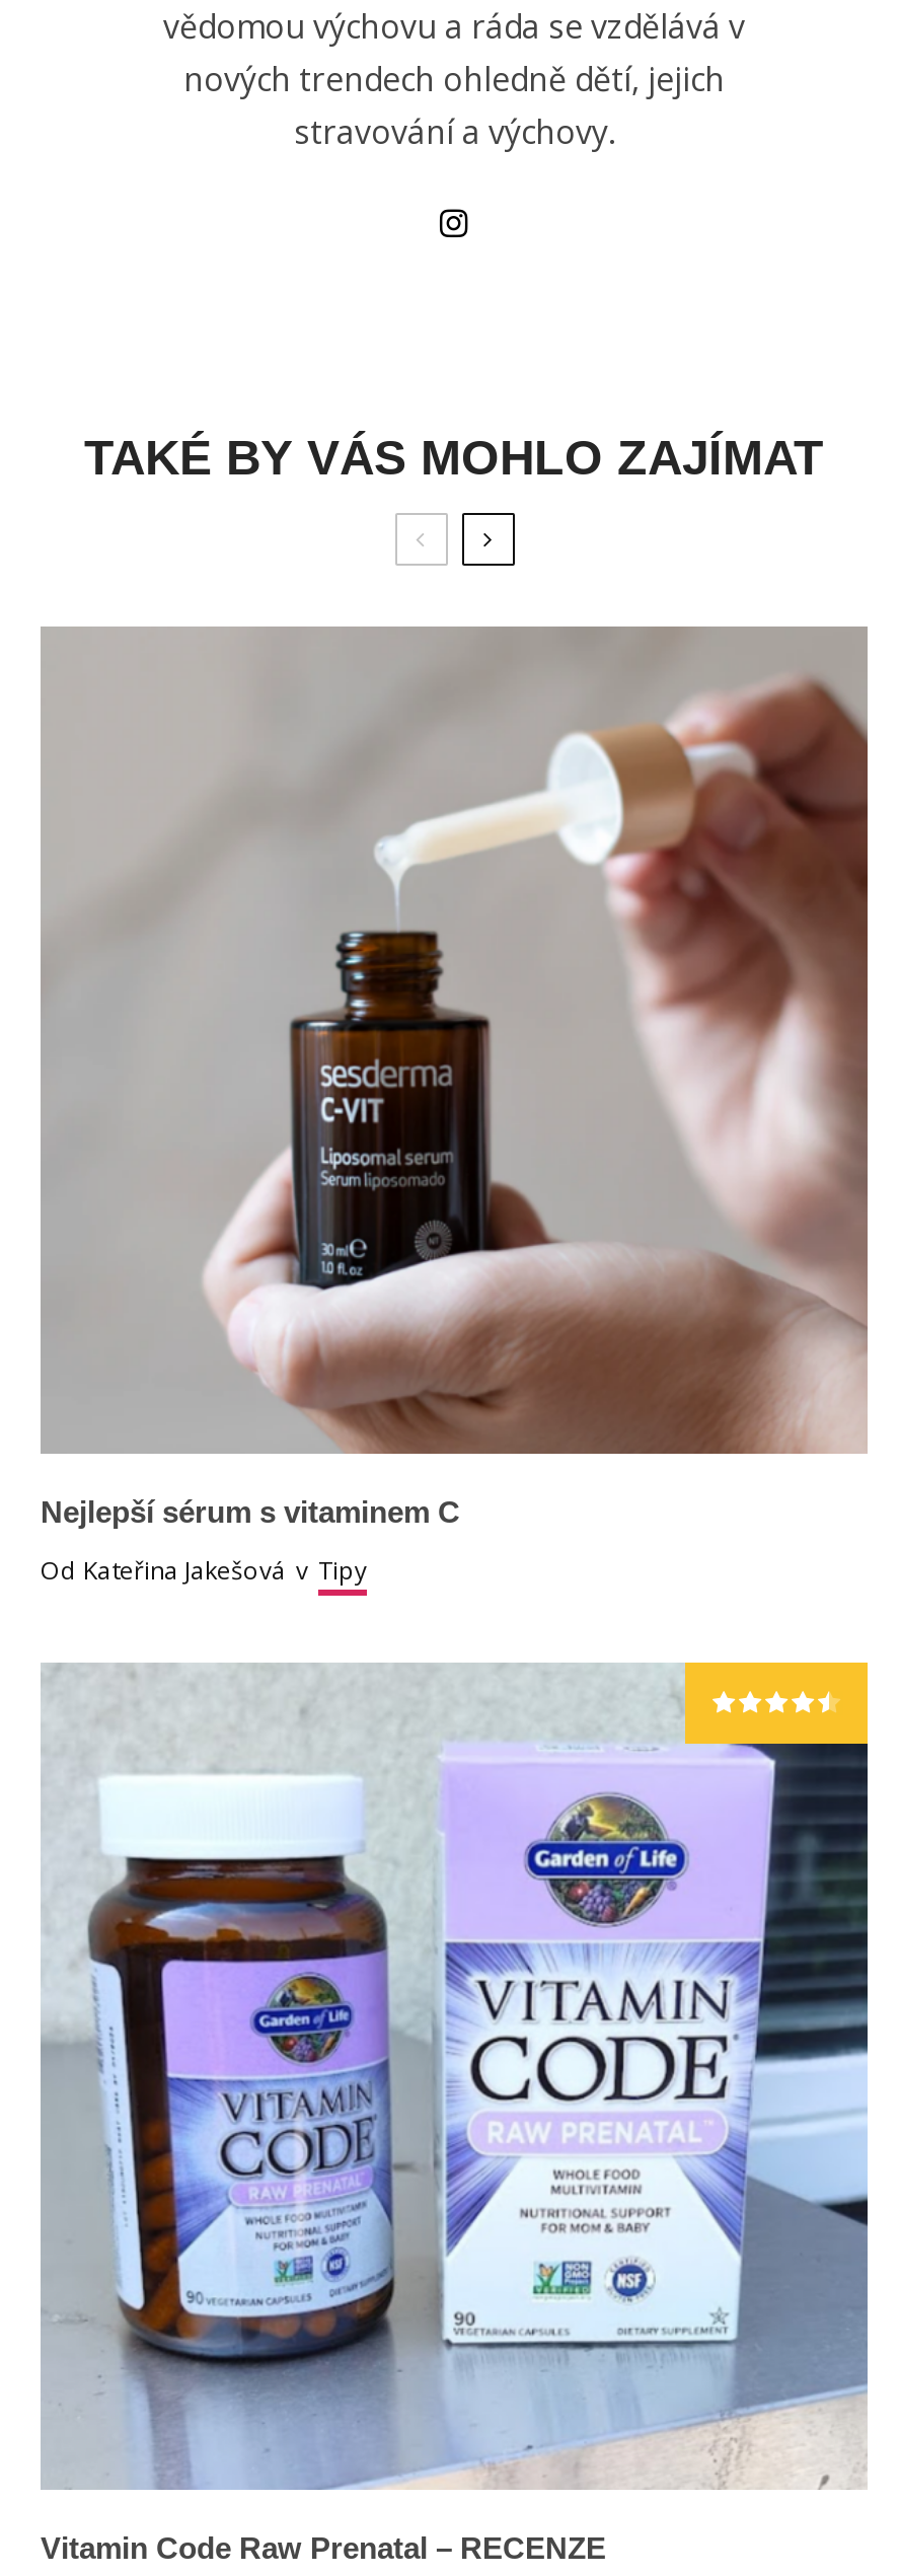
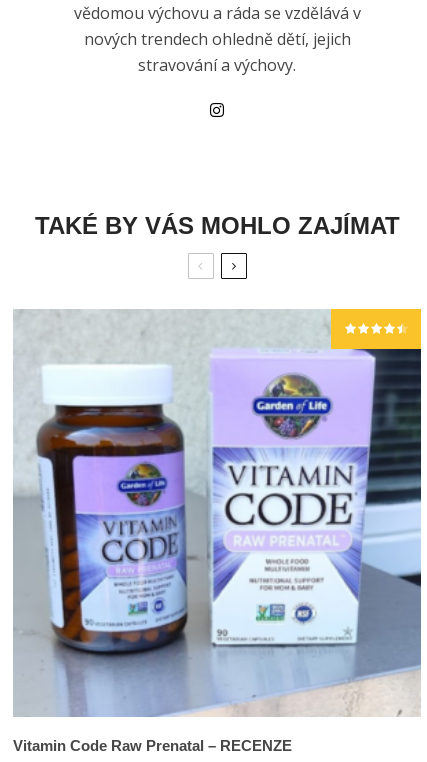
- [image]
- Nejlepší sérum s vitaminem C
- Od Kateřina Jakešová v Tipy
